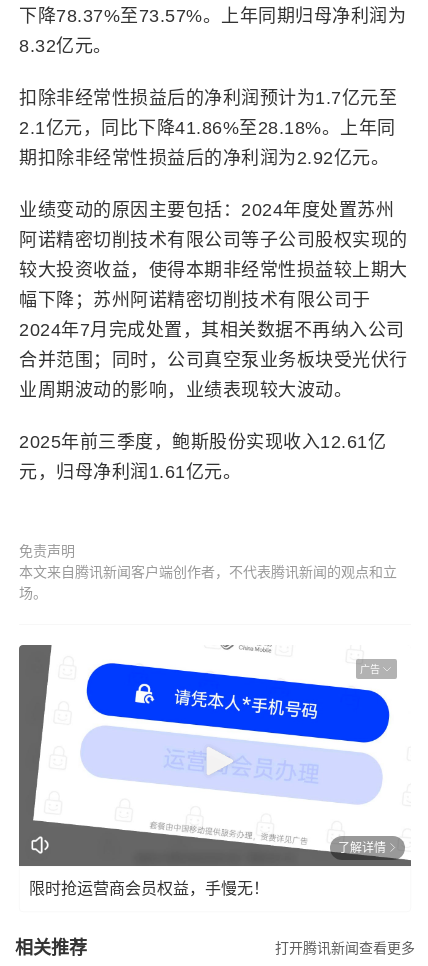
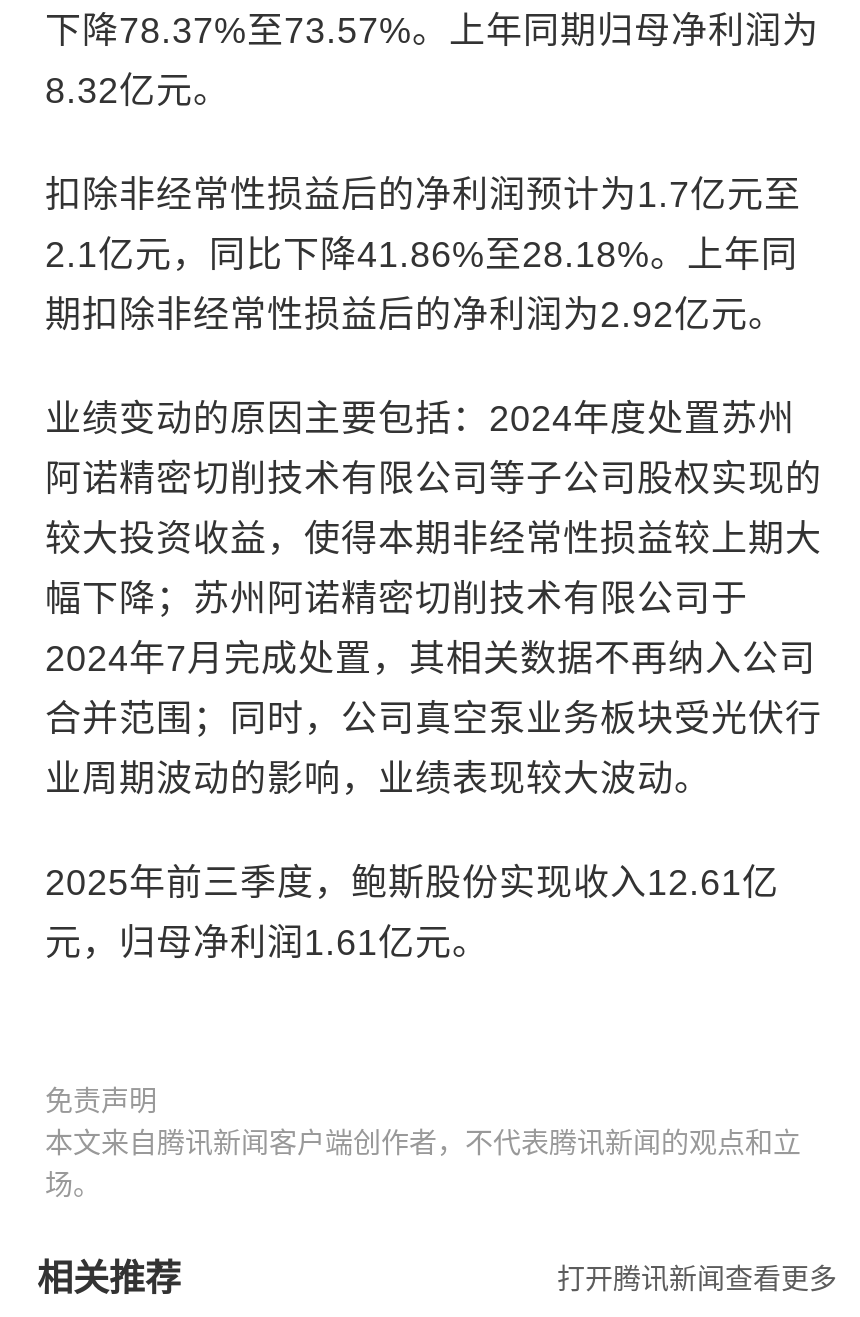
- [image]
- 广告

- 了解详情
- 限时抢运营商会员权益，手慢无！
